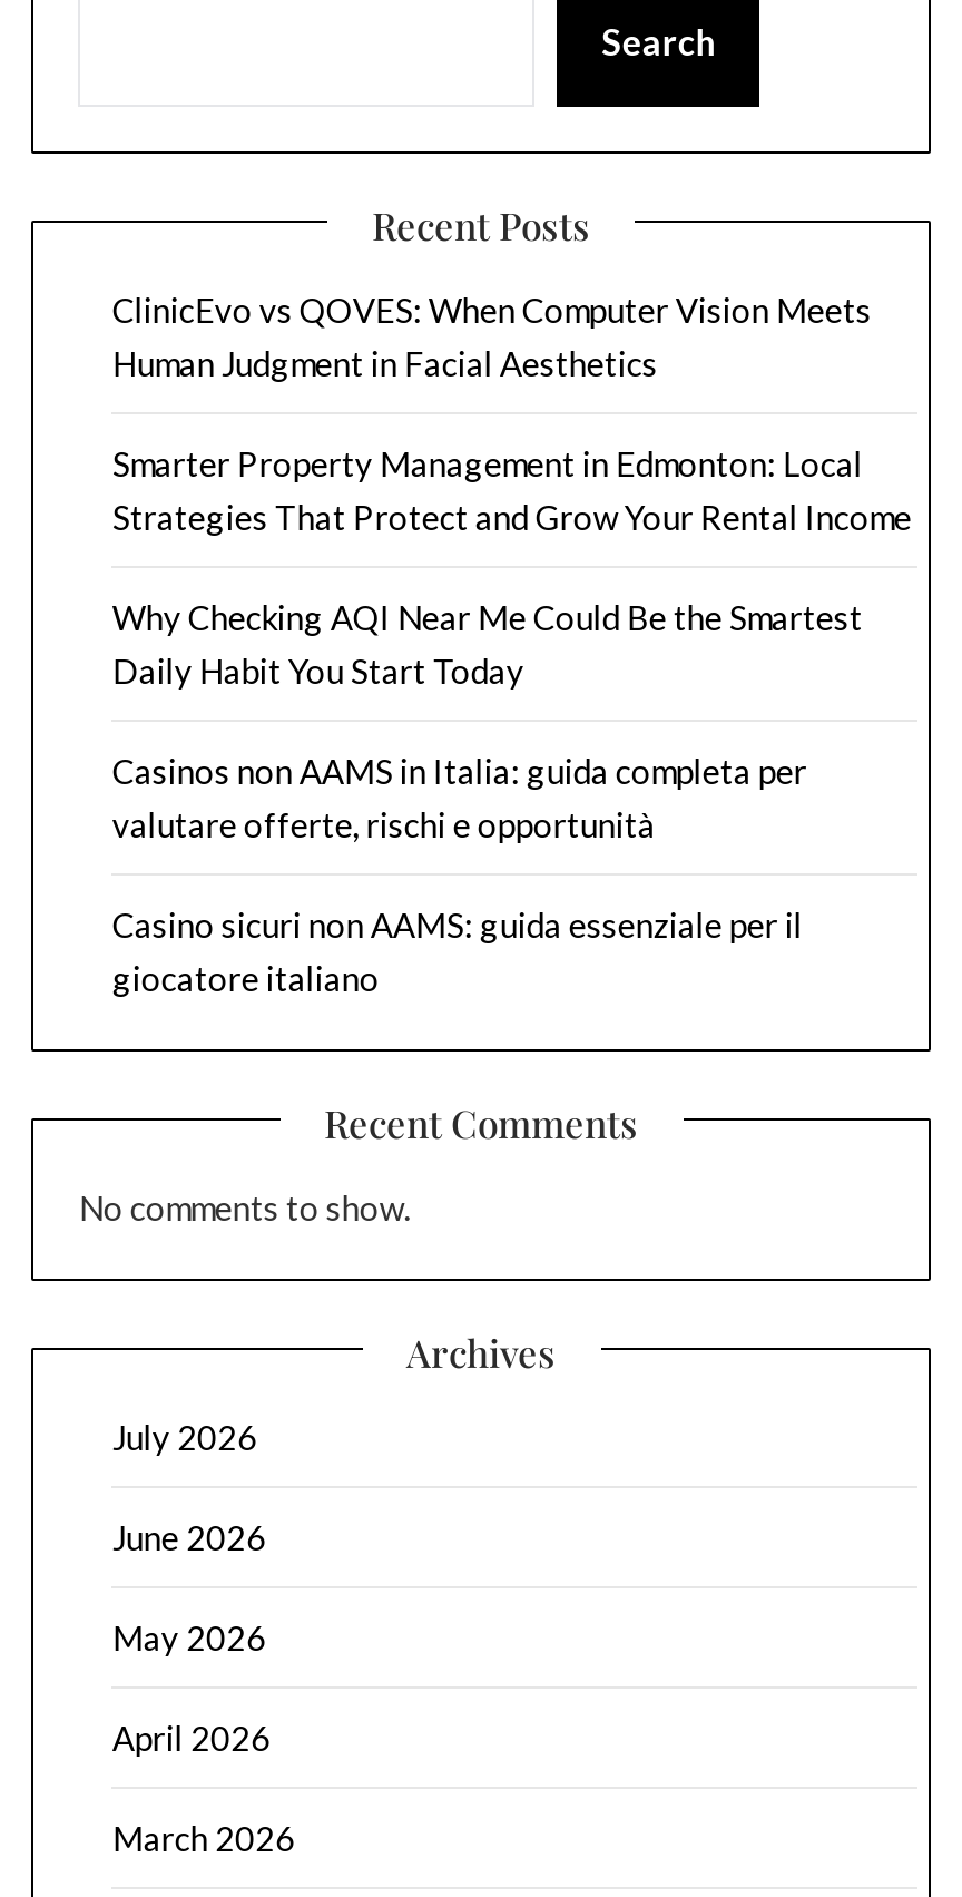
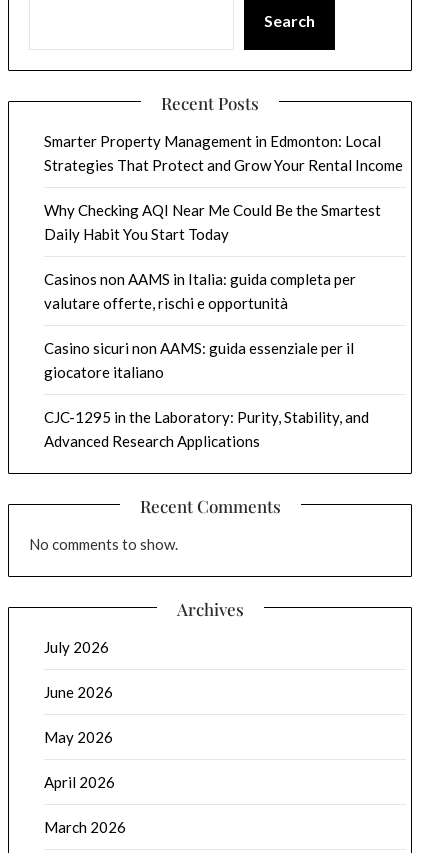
- ClinicEvo vs QOVES: When Computer Vision Meets
- Human Judgment in Facial Aesthetics

moved up: Smarter Property Management in Edmonton: Local | Strategies That Protect and Grow Your Rental Income | Why Checking AQI Near Me Could Be the Smartest | Daily Habit You Start Today | Casinos non AAMS in Italia: guida completa per | valutare offerte, rischi e opportunità | Casino sicuri non AAMS: guida essenziale per il | giocatore italiano

+ CJC-1295 in the Laboratory: Purity, Stability, and
+ Advanced Research Applications
